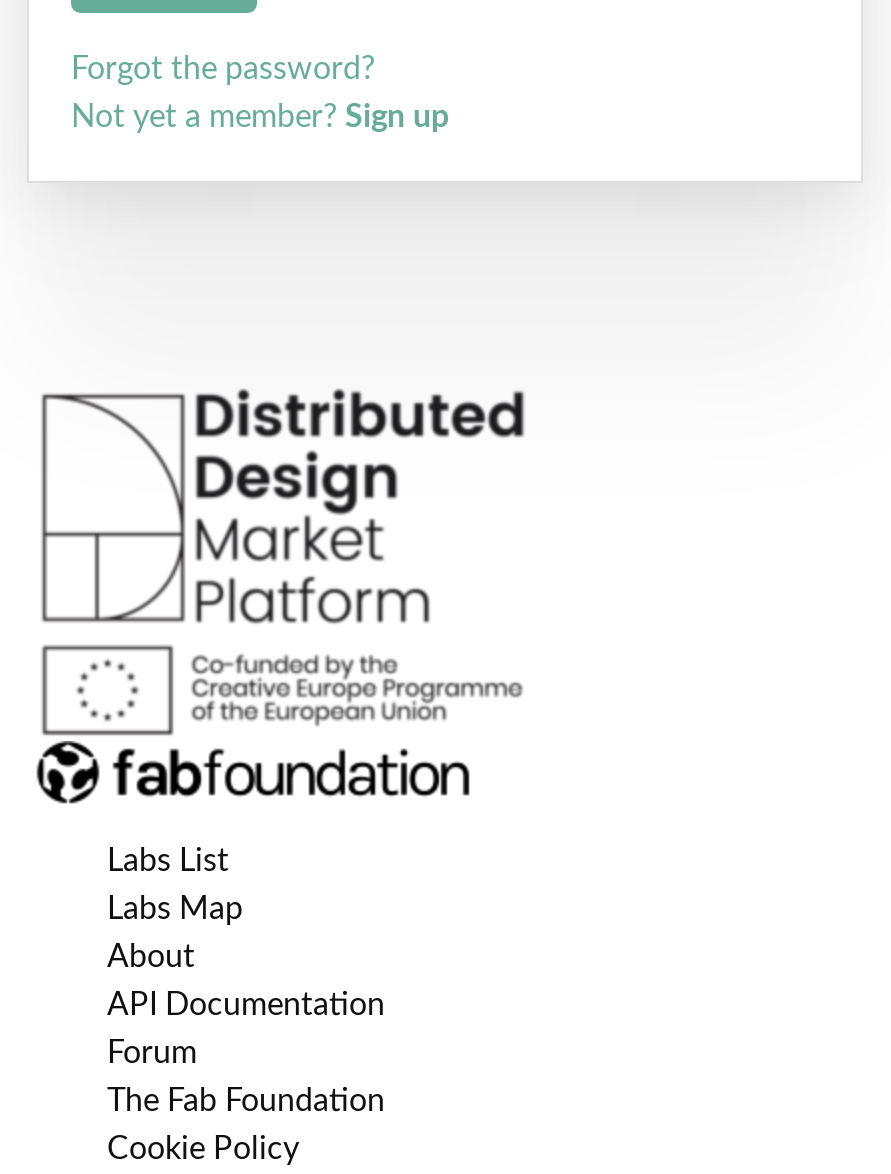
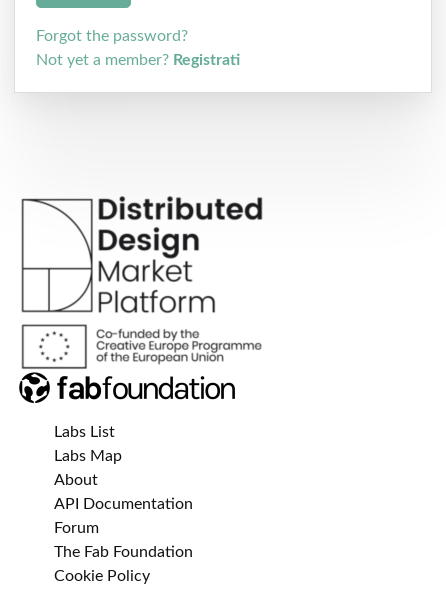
- Not yet a member? Sign up
+ Not yet a member? Registrati
